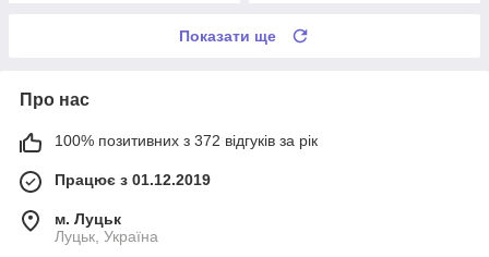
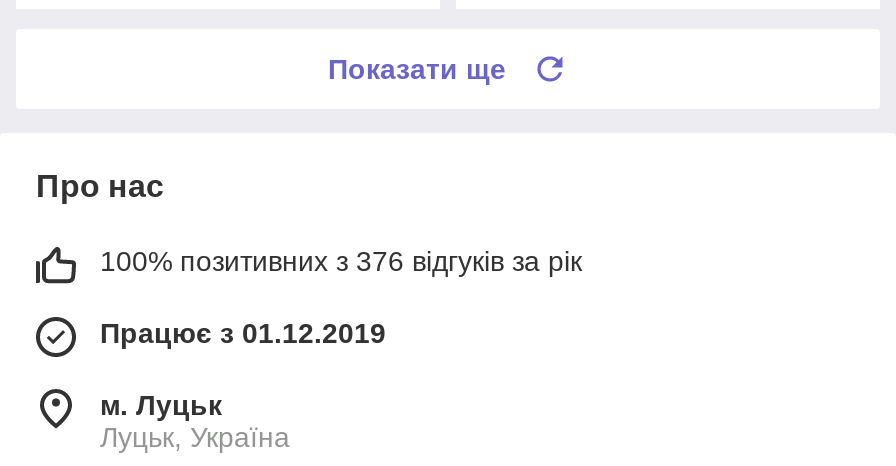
- 100% позитивних з 372 відгуків за рік
+ 100% позитивних з 376 відгуків за рік
